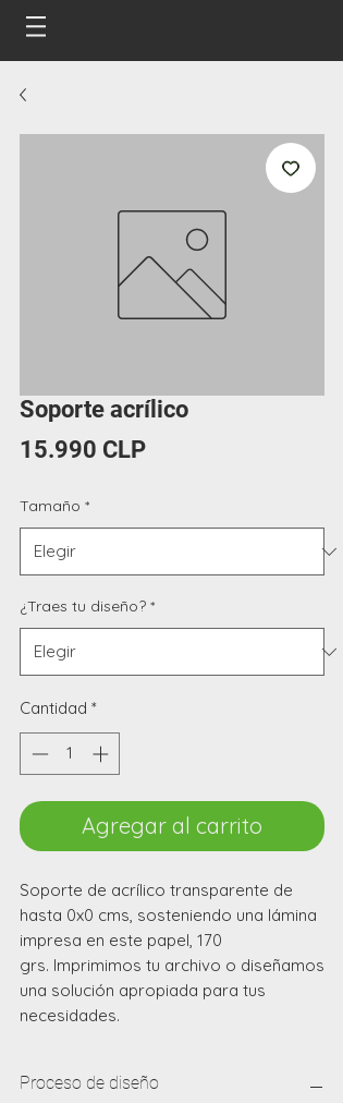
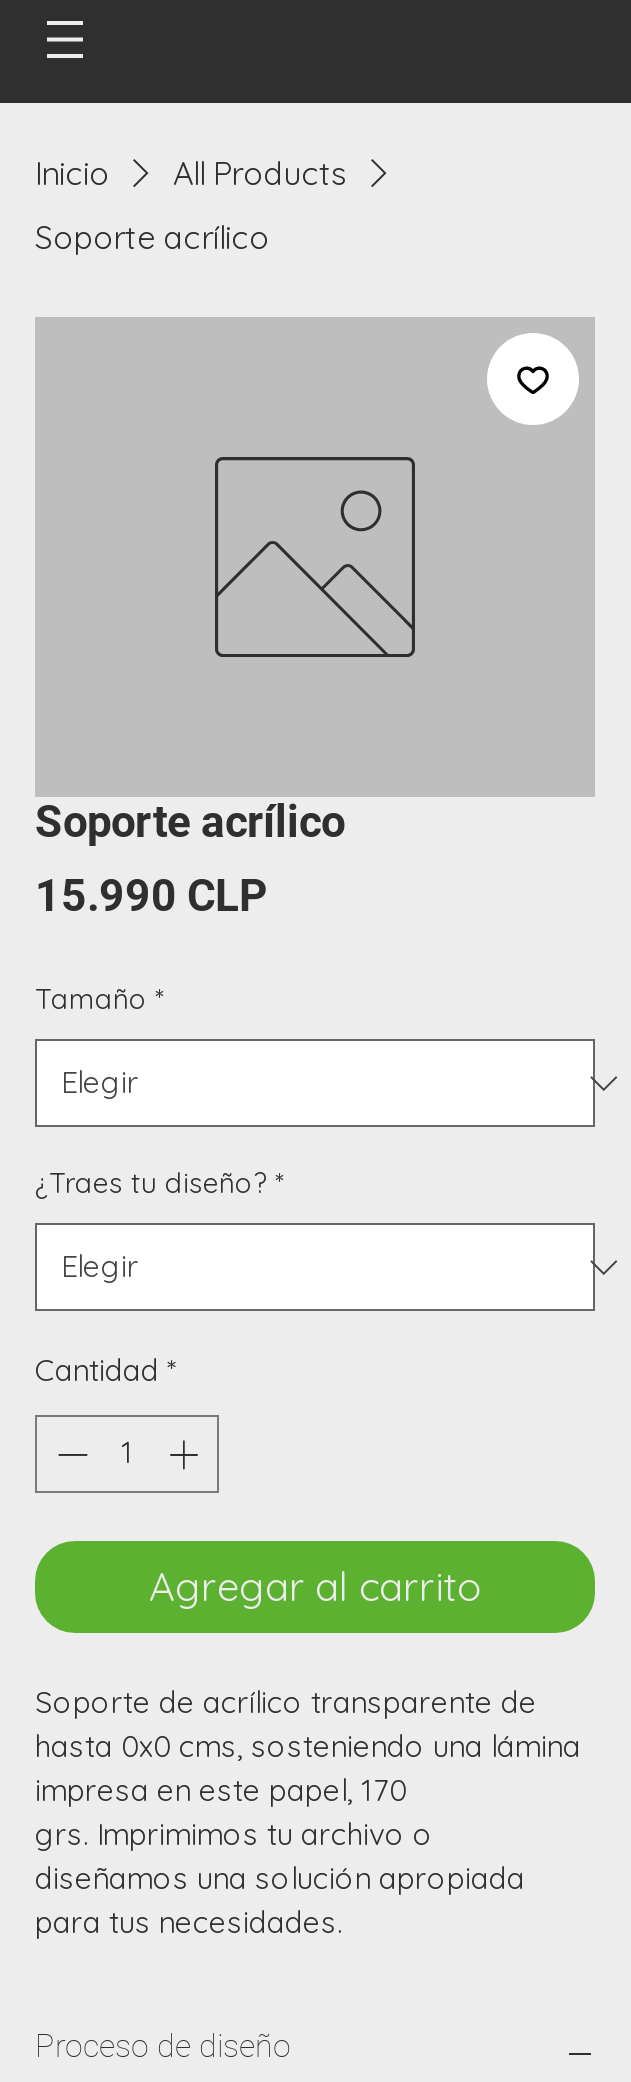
+ Inicio
+ All Products
+ Soporte acrílico
